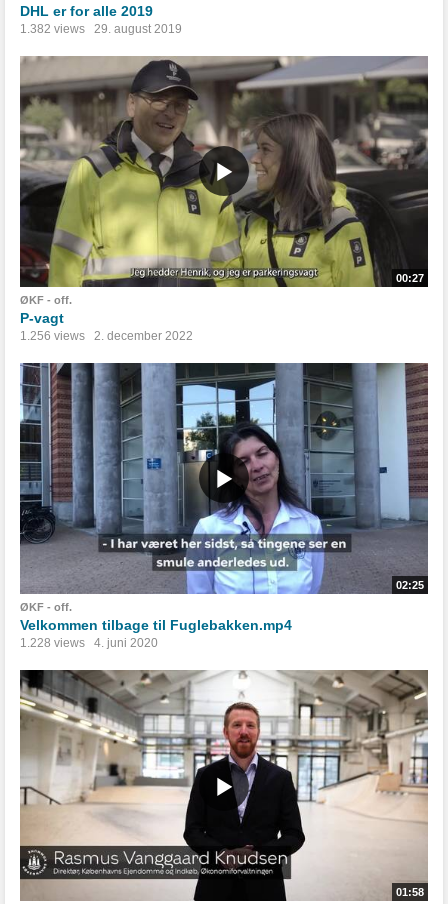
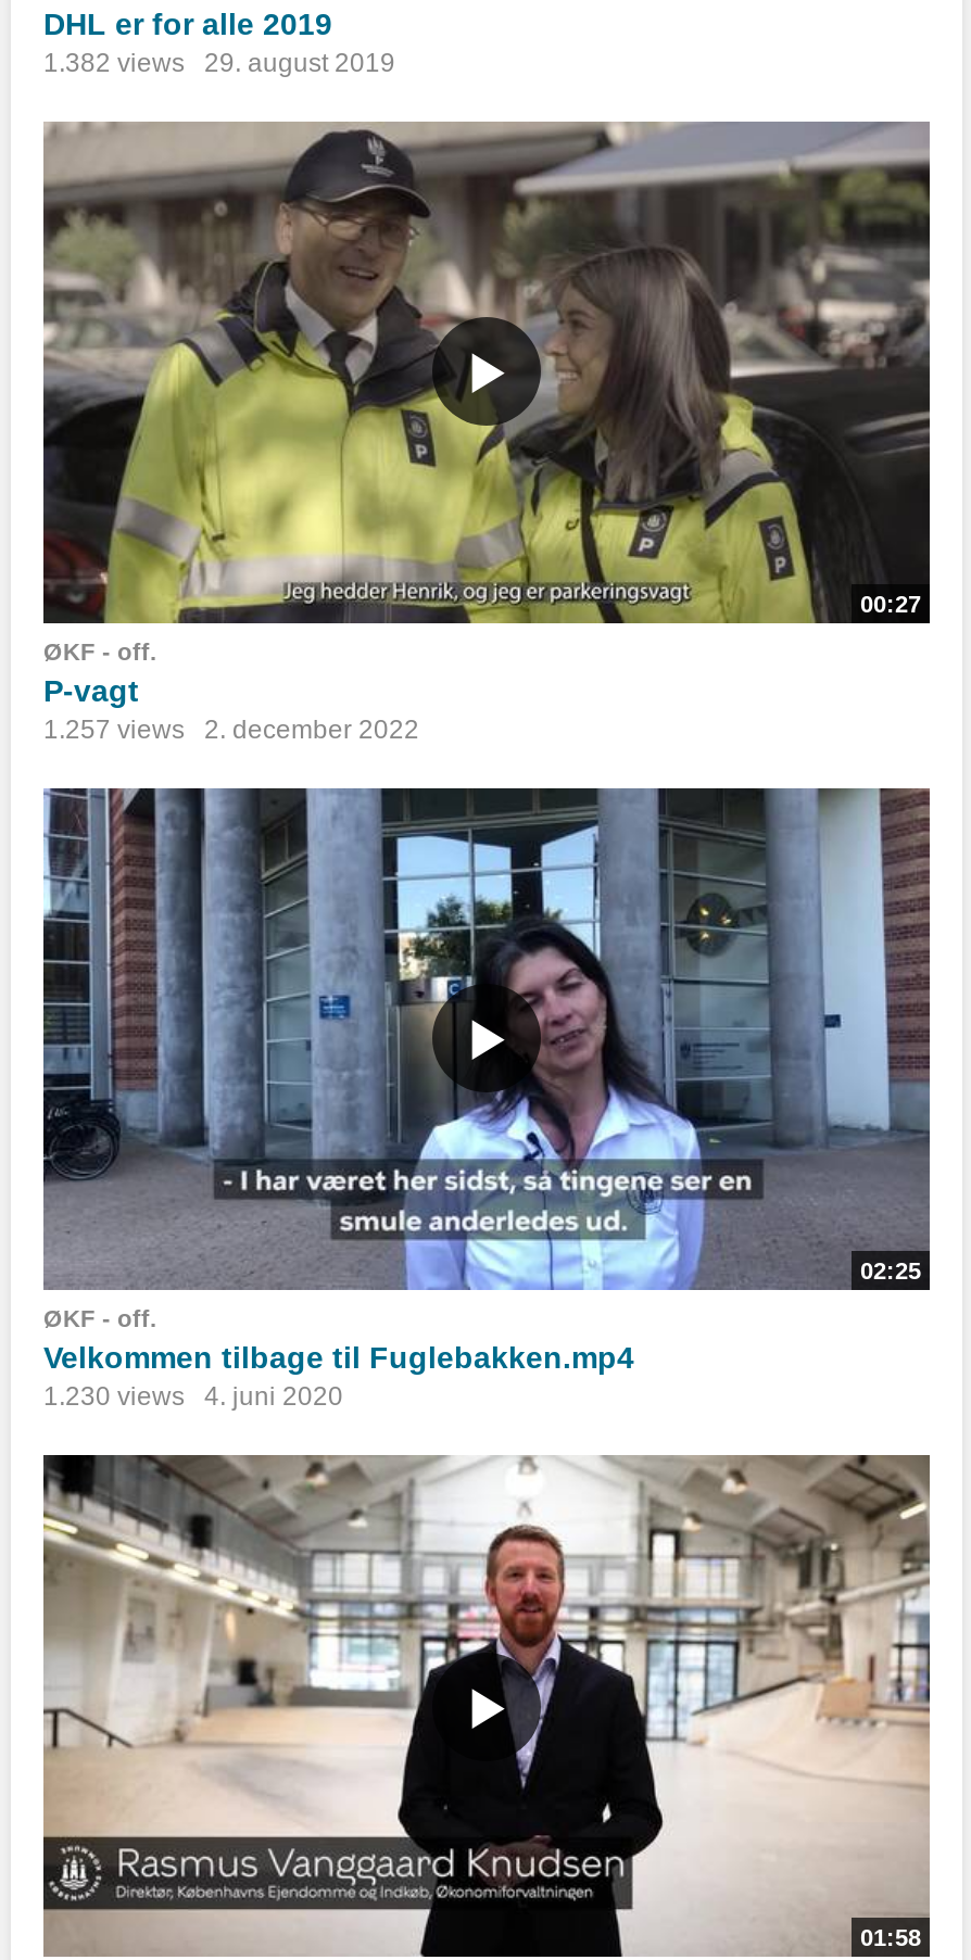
- 1.256 views 2. december 2022
+ 1.257 views 2. december 2022

- 1.228 views 4. juni 2020
+ 1.230 views 4. juni 2020
